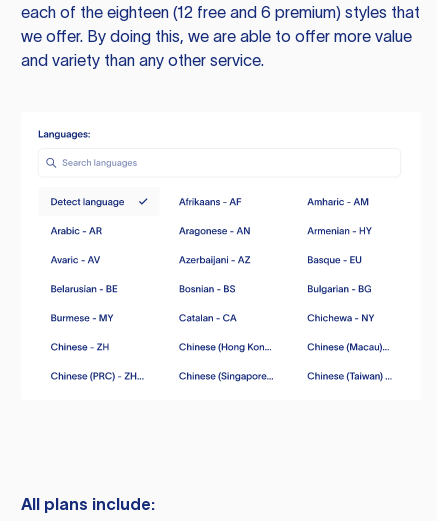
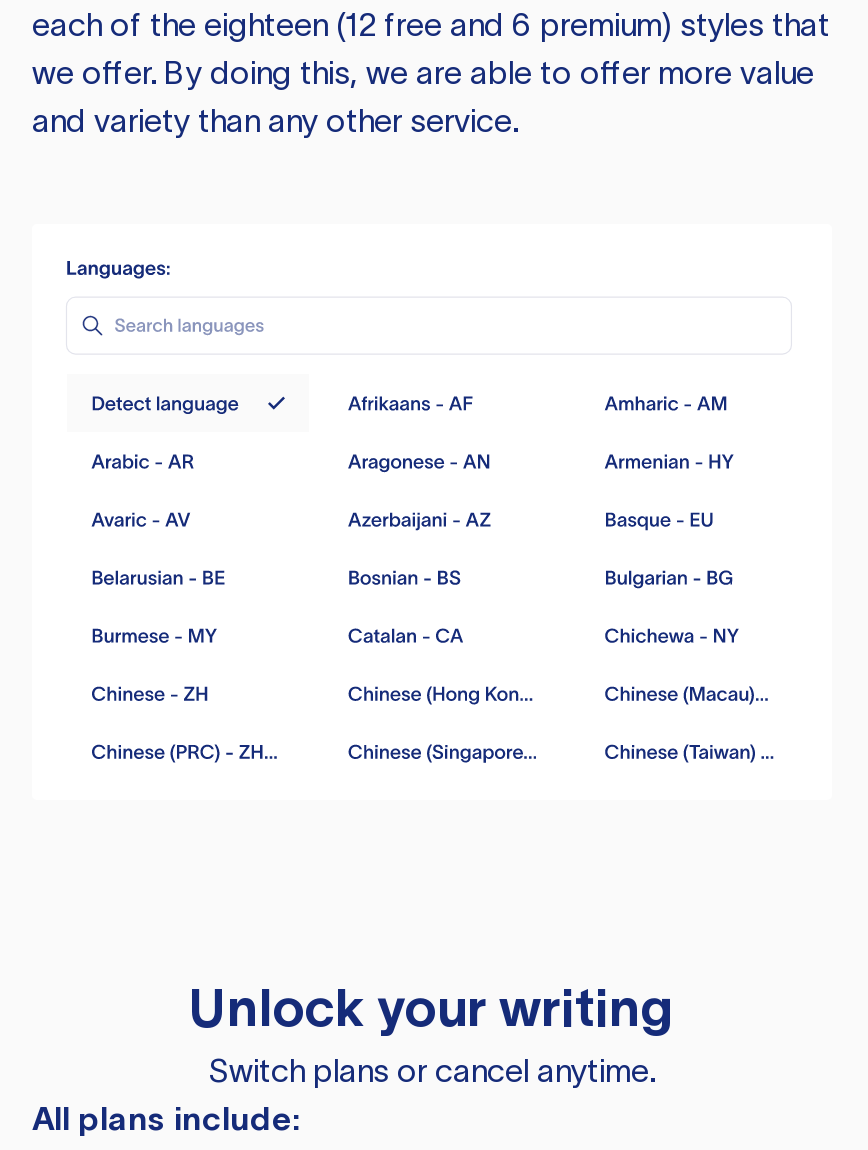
+ Unlock your writing
+ Switch plans or cancel anytime.
